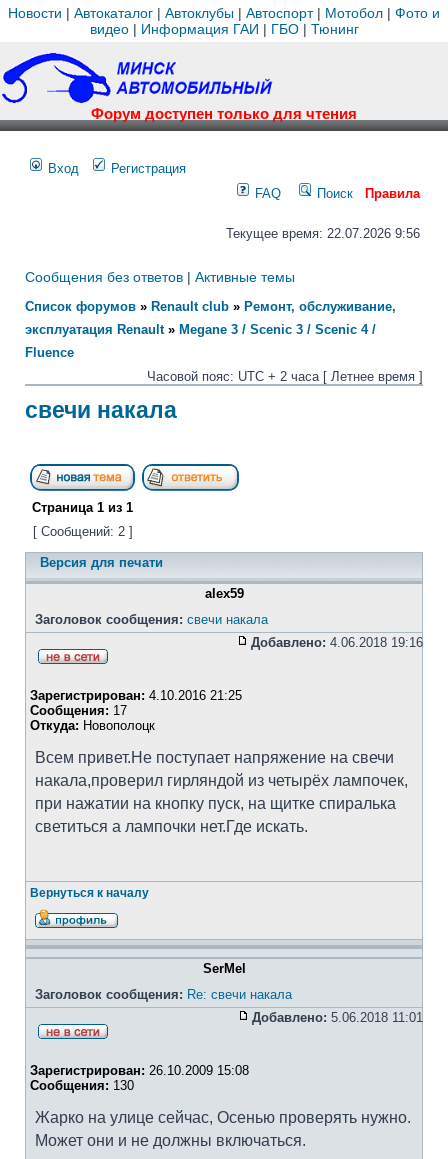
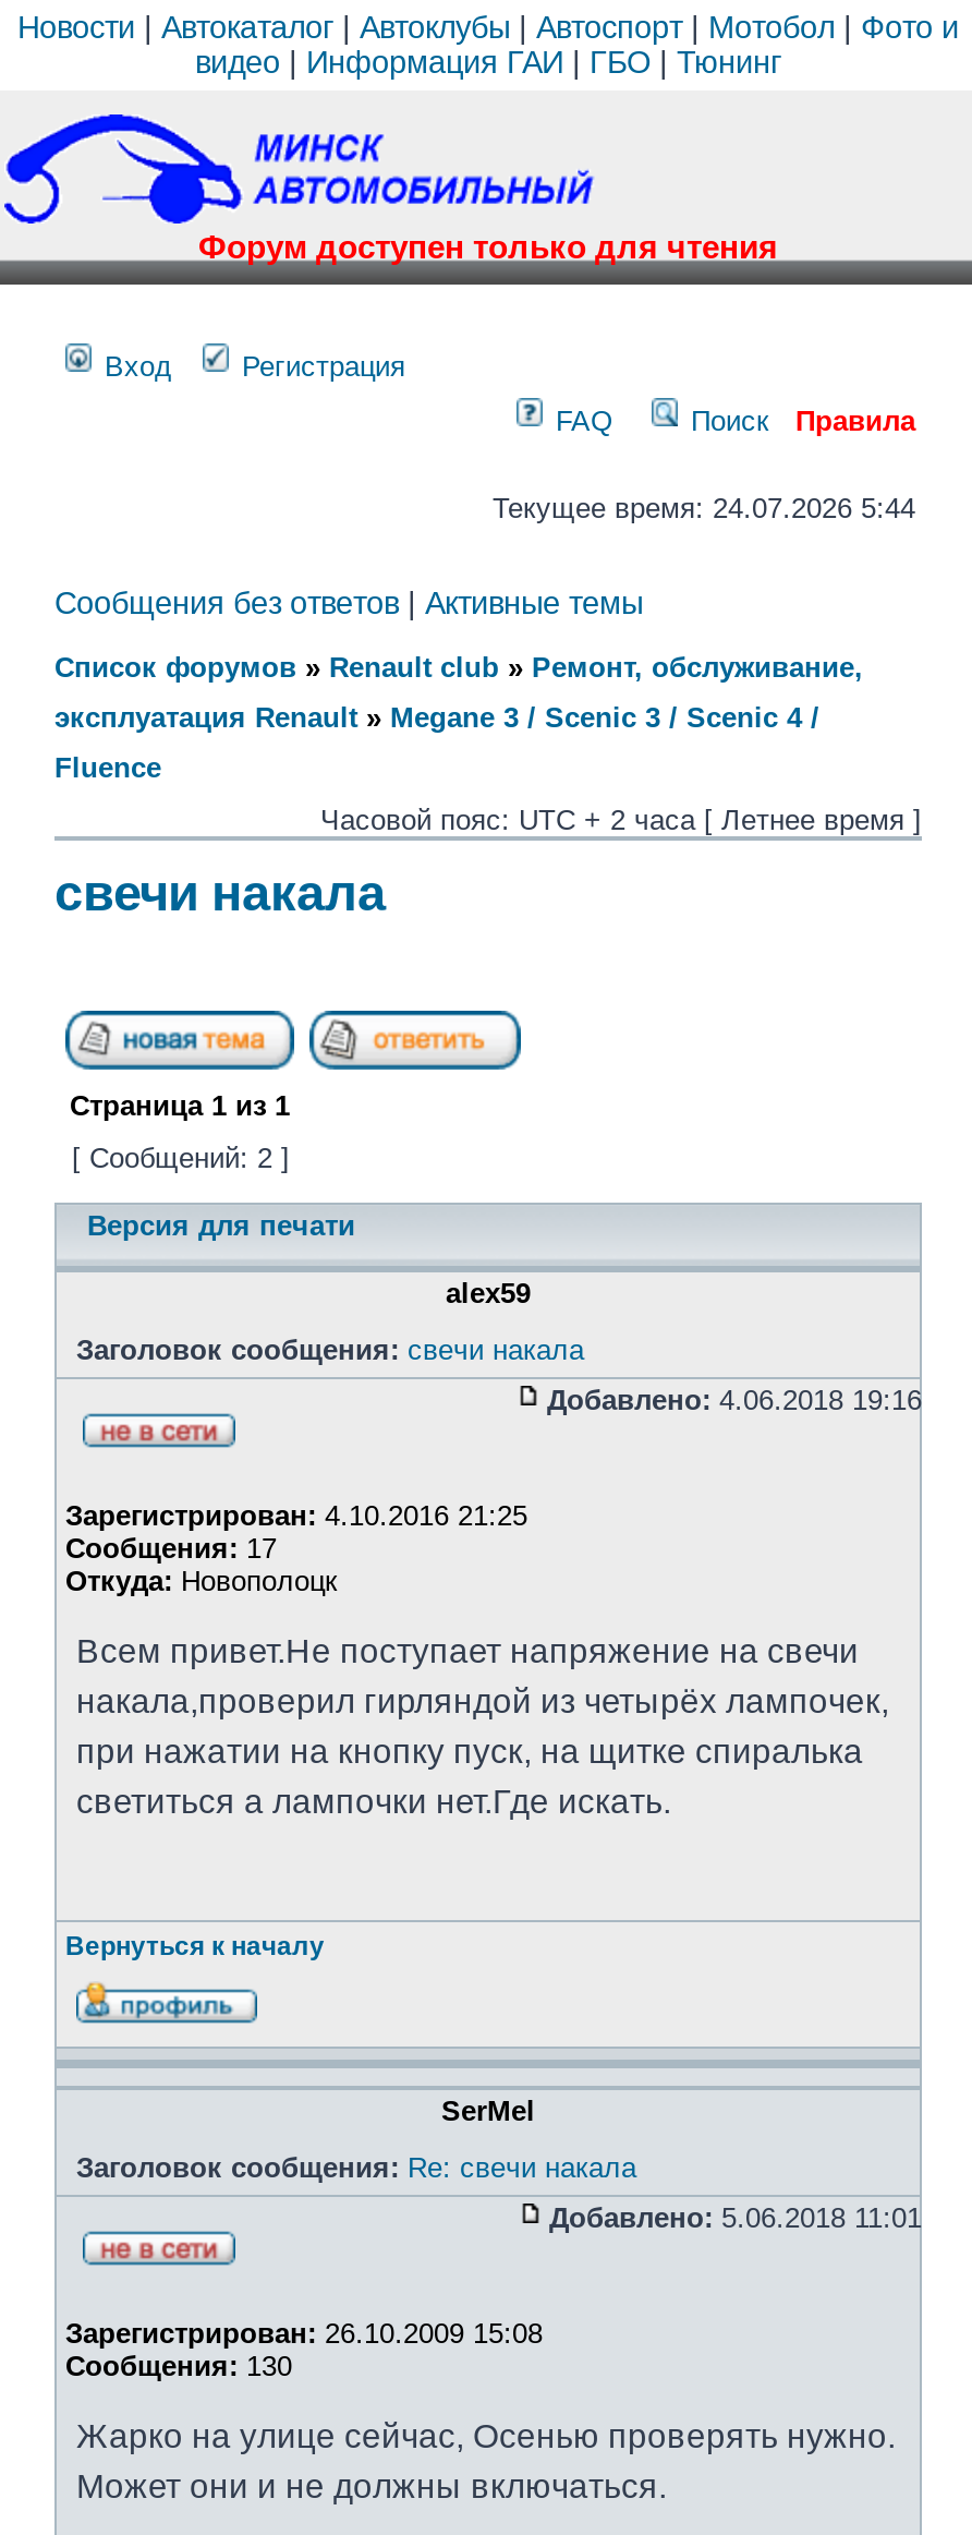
- Текущее время: 22.07.2026 9:56
+ Текущее время: 24.07.2026 5:44
